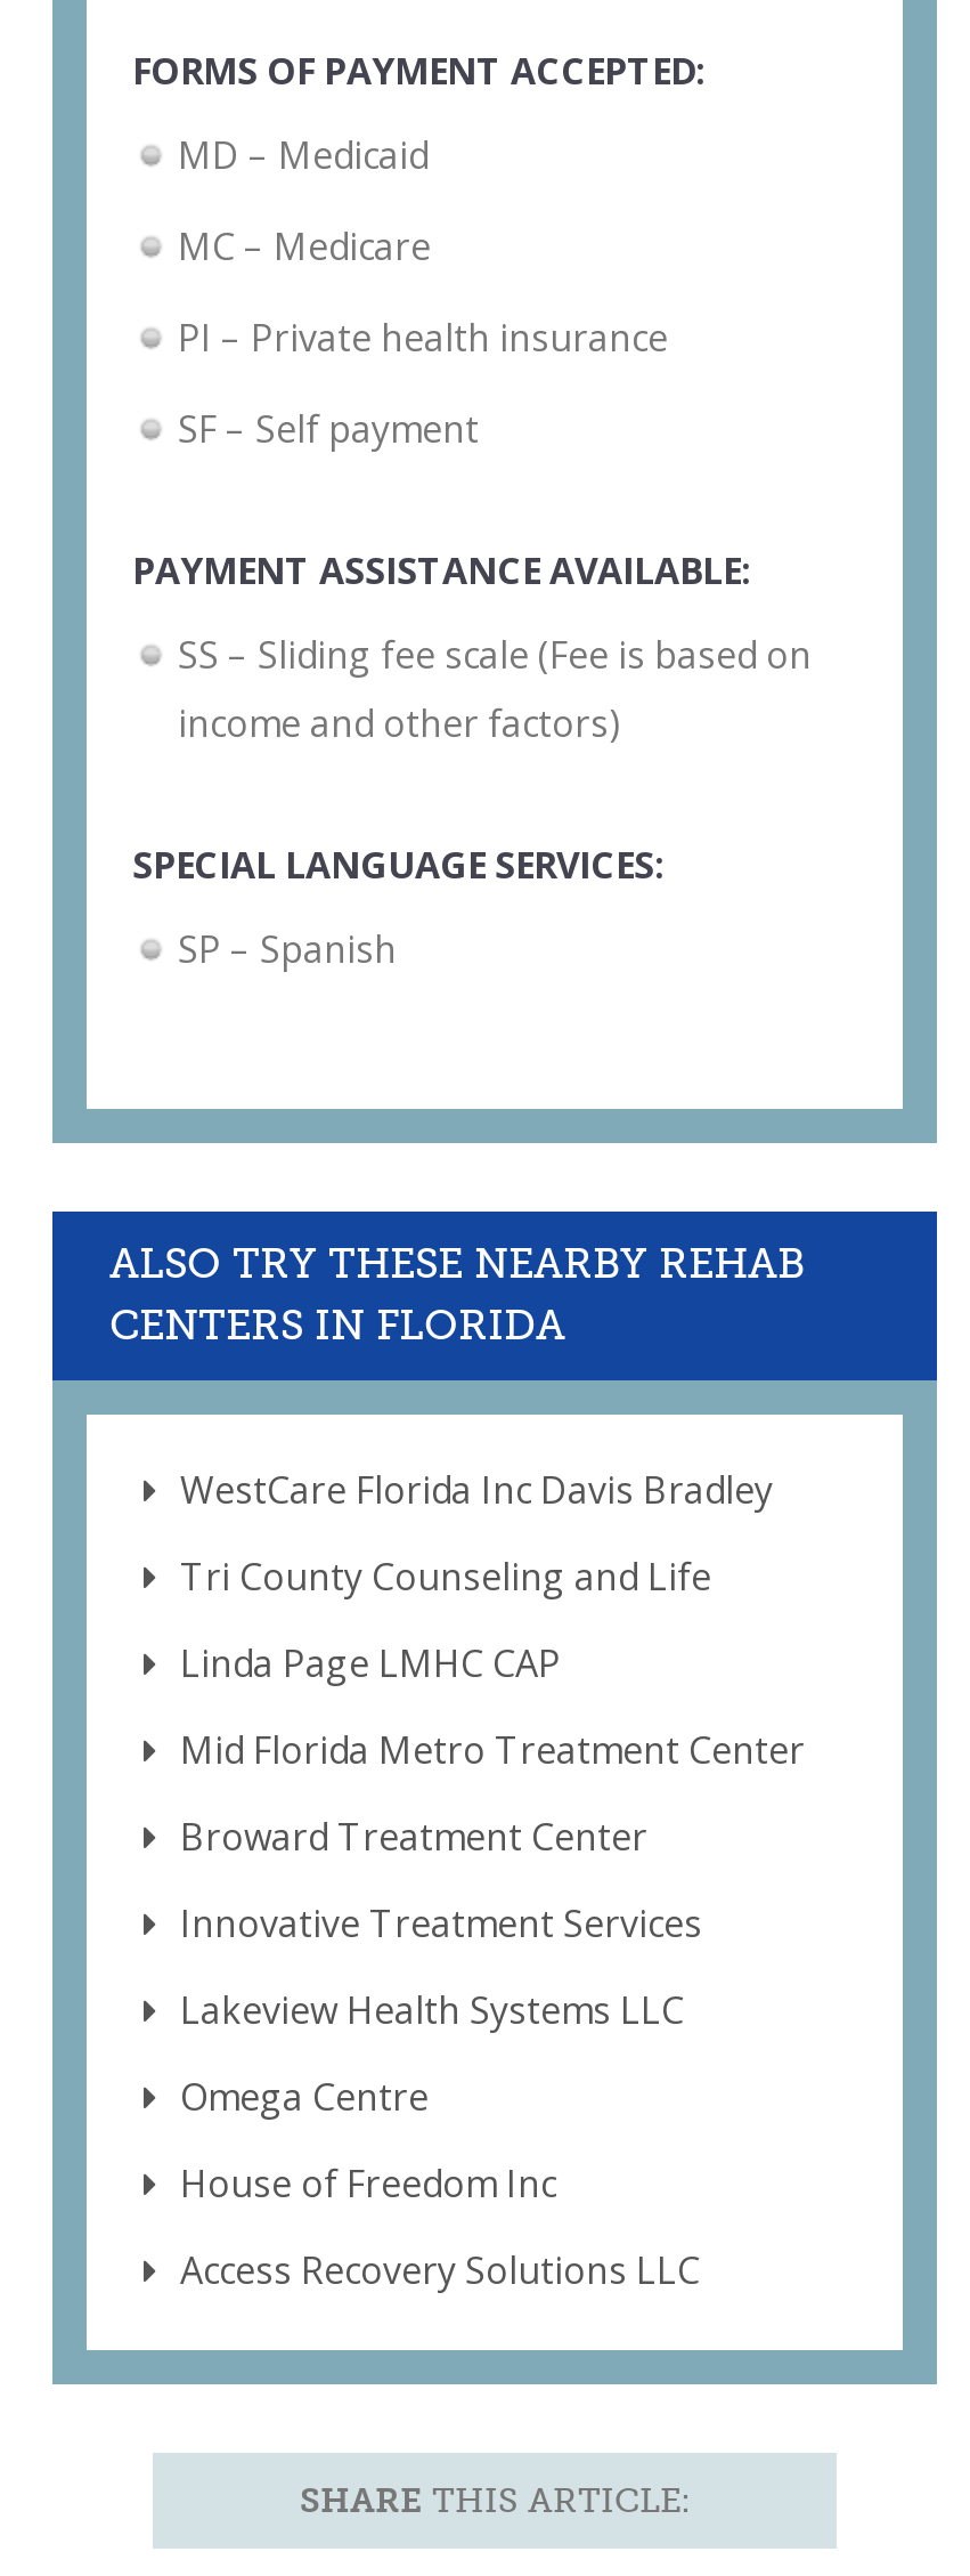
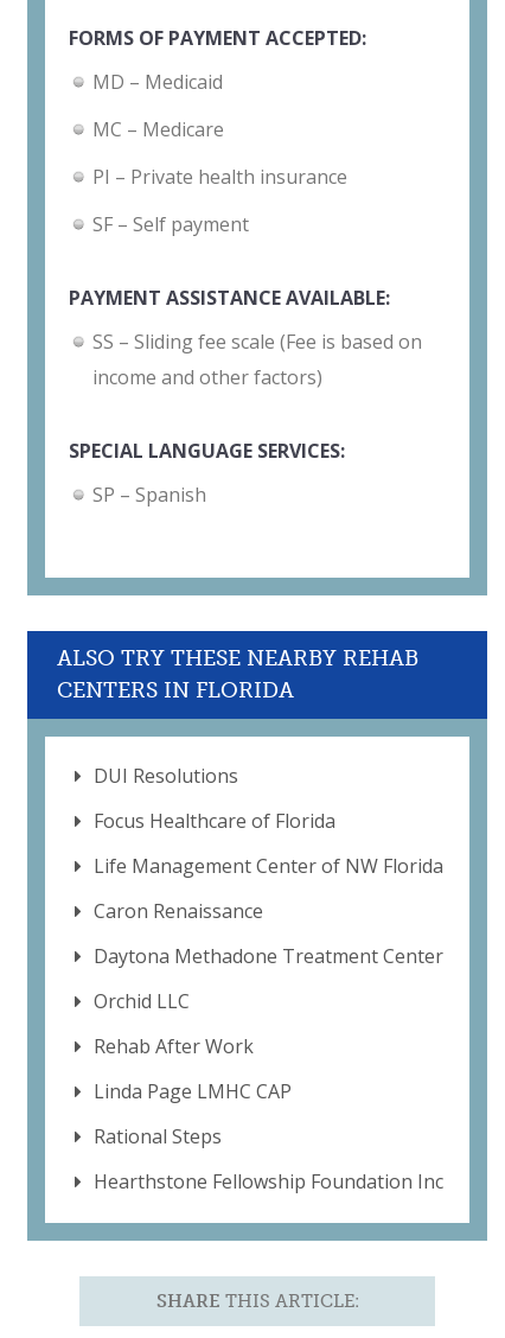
- WestCare Florida Inc Davis Bradley
- Tri County Counseling and Life
+ DUI Resolutions
+ Focus Healthcare of Florida
+ Life Management Center of NW Florida
+ Caron Renaissance
+ Daytona Methadone Treatment Center
+ Orchid LLC
+ Rehab After Work

moved down: Linda Page LMHC CAP

- Mid Florida Metro Treatment Center
- Broward Treatment Center
- Innovative Treatment Services
- Lakeview Health Systems LLC
- Omega Centre
- House of Freedom Inc
- Access Recovery Solutions LLC
+ Rational Steps
+ Hearthstone Fellowship Foundation Inc
